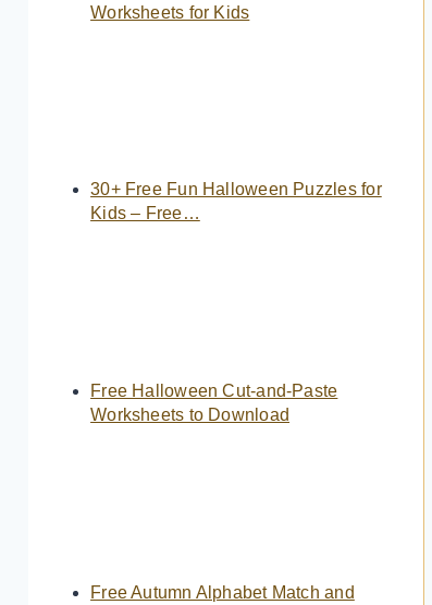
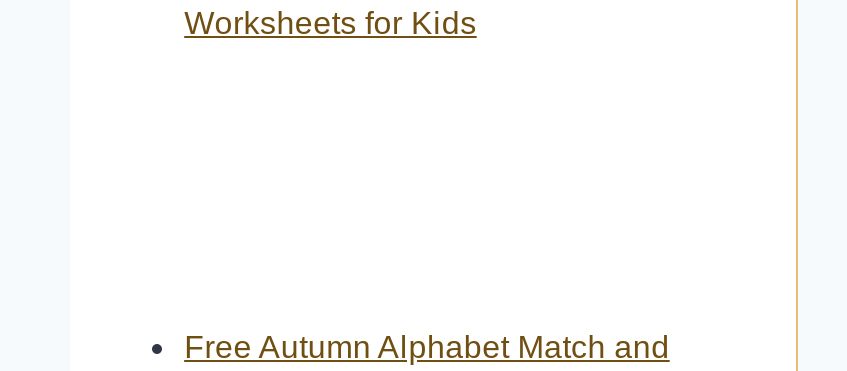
- 30+ Free Fun Halloween Puzzles for
- Kids – Free…

- Free Halloween Cut-and-Paste
- Worksheets to Download
